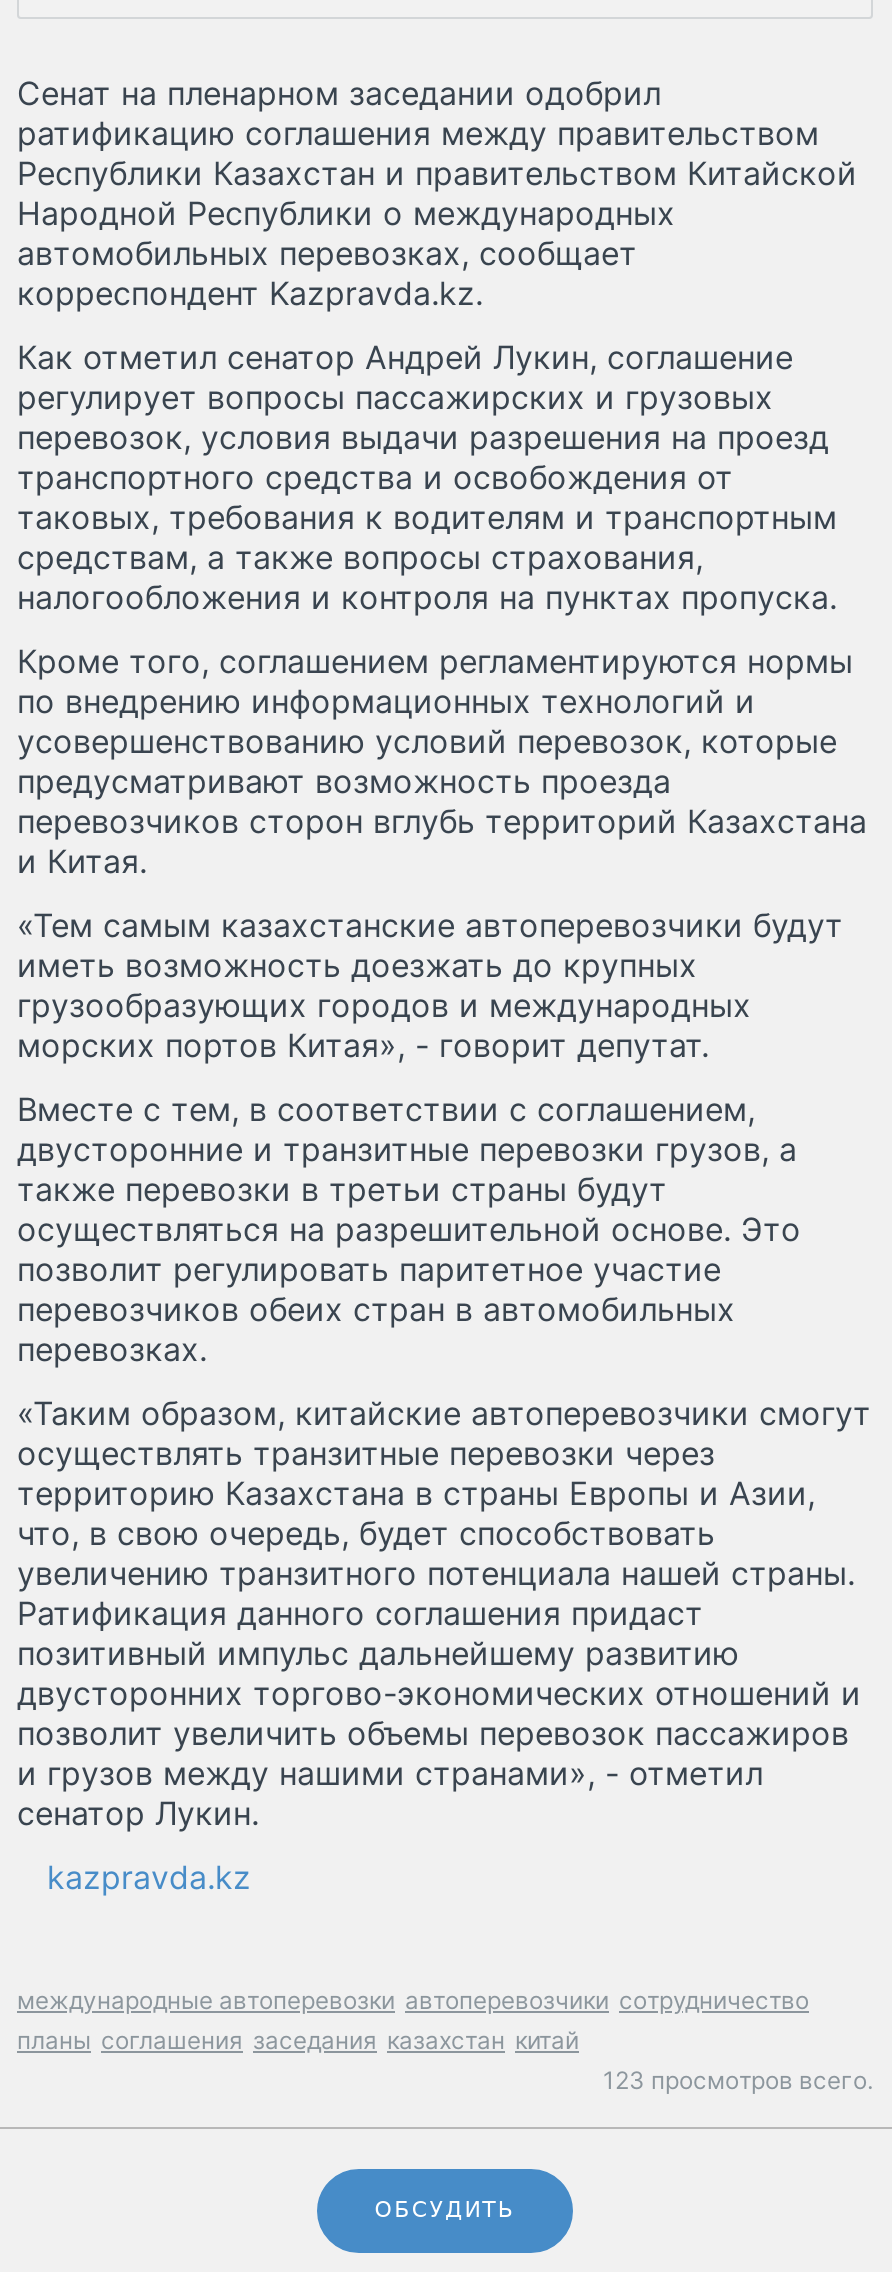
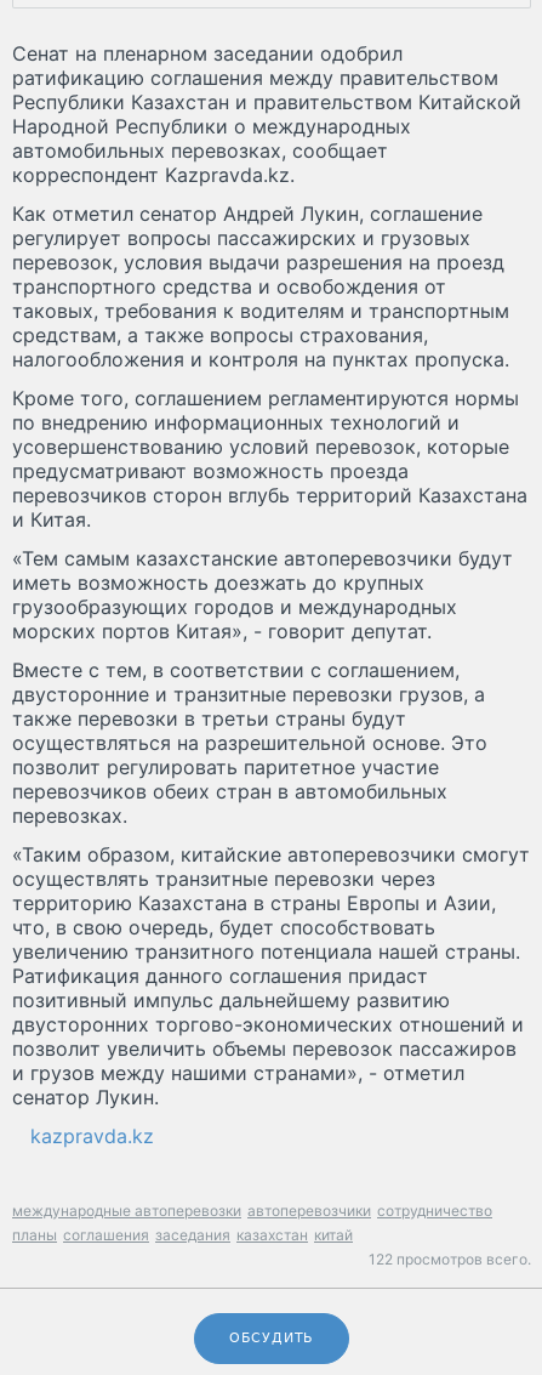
- 123 просмотров всего.
+ 122 просмотров всего.
